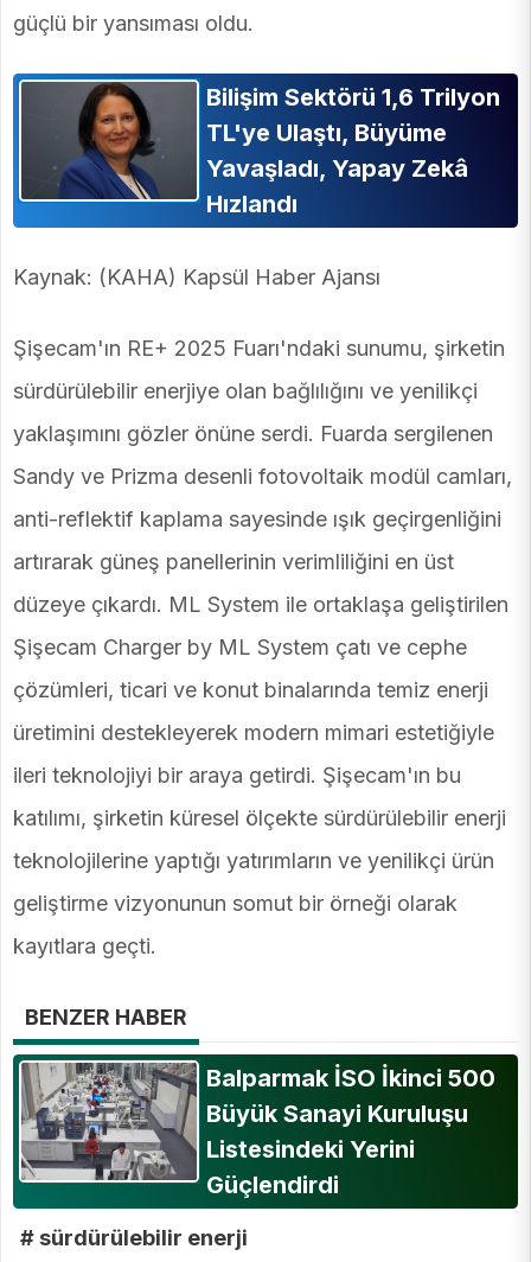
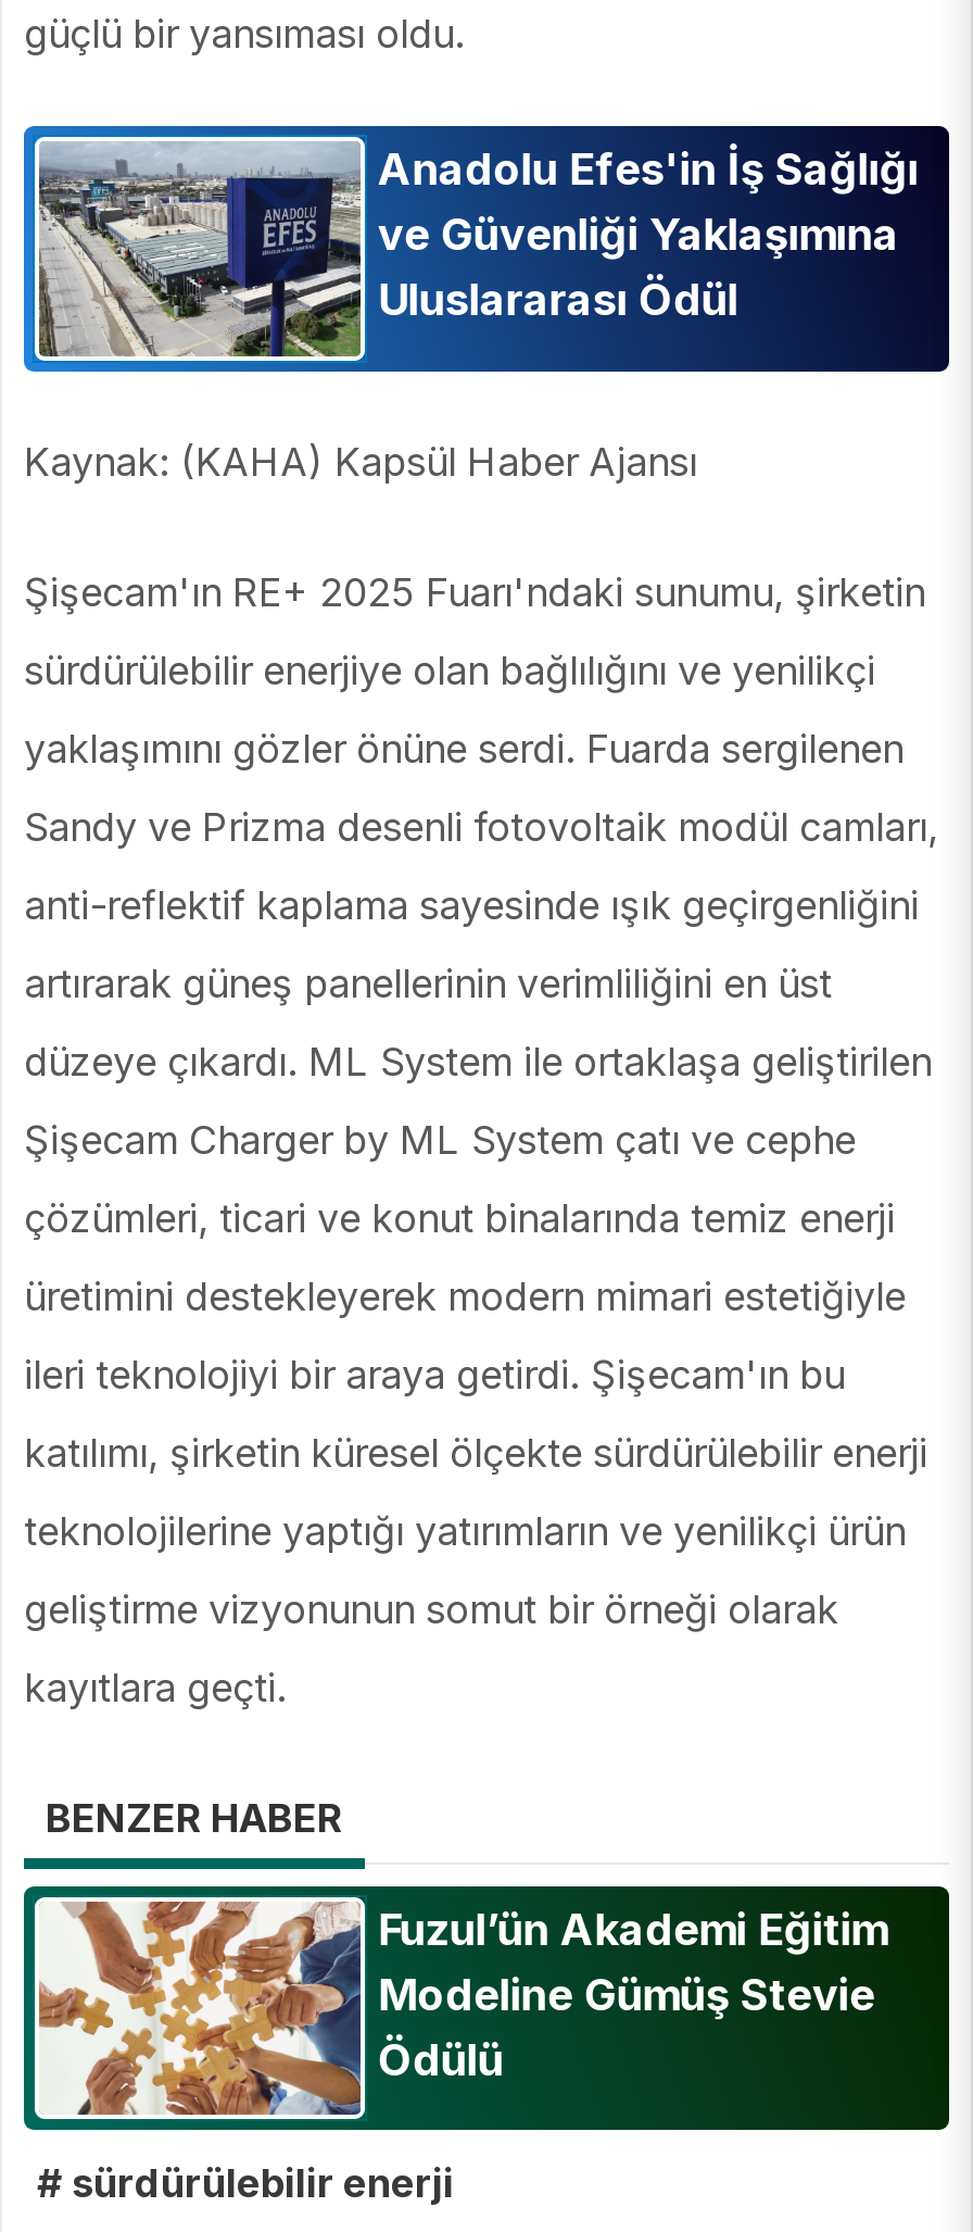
- [image]
- Bilişim Sektörü 1,6 Trilyon
- TL'ye Ulaştı, Büyüme
- Yavaşladı, Yapay Zekâ
- Hızlandı
+ [image]
+ Anadolu Efes'in İş Sağlığı
+ ve Güvenliği Yaklaşımına
+ Uluslararası Ödül

- [image]
- Balparmak İSO İkinci 500
- Büyük Sanayi Kuruluşu
- Listesindeki Yerini
- Güçlendirdi
+ [image]
+ Fuzul’ün Akademi Eğitim
+ Modeline Gümüş Stevie
+ Ödülü
